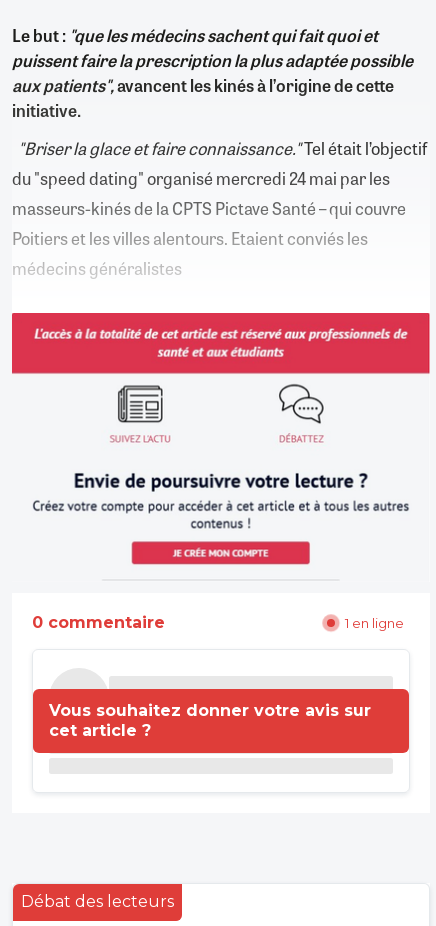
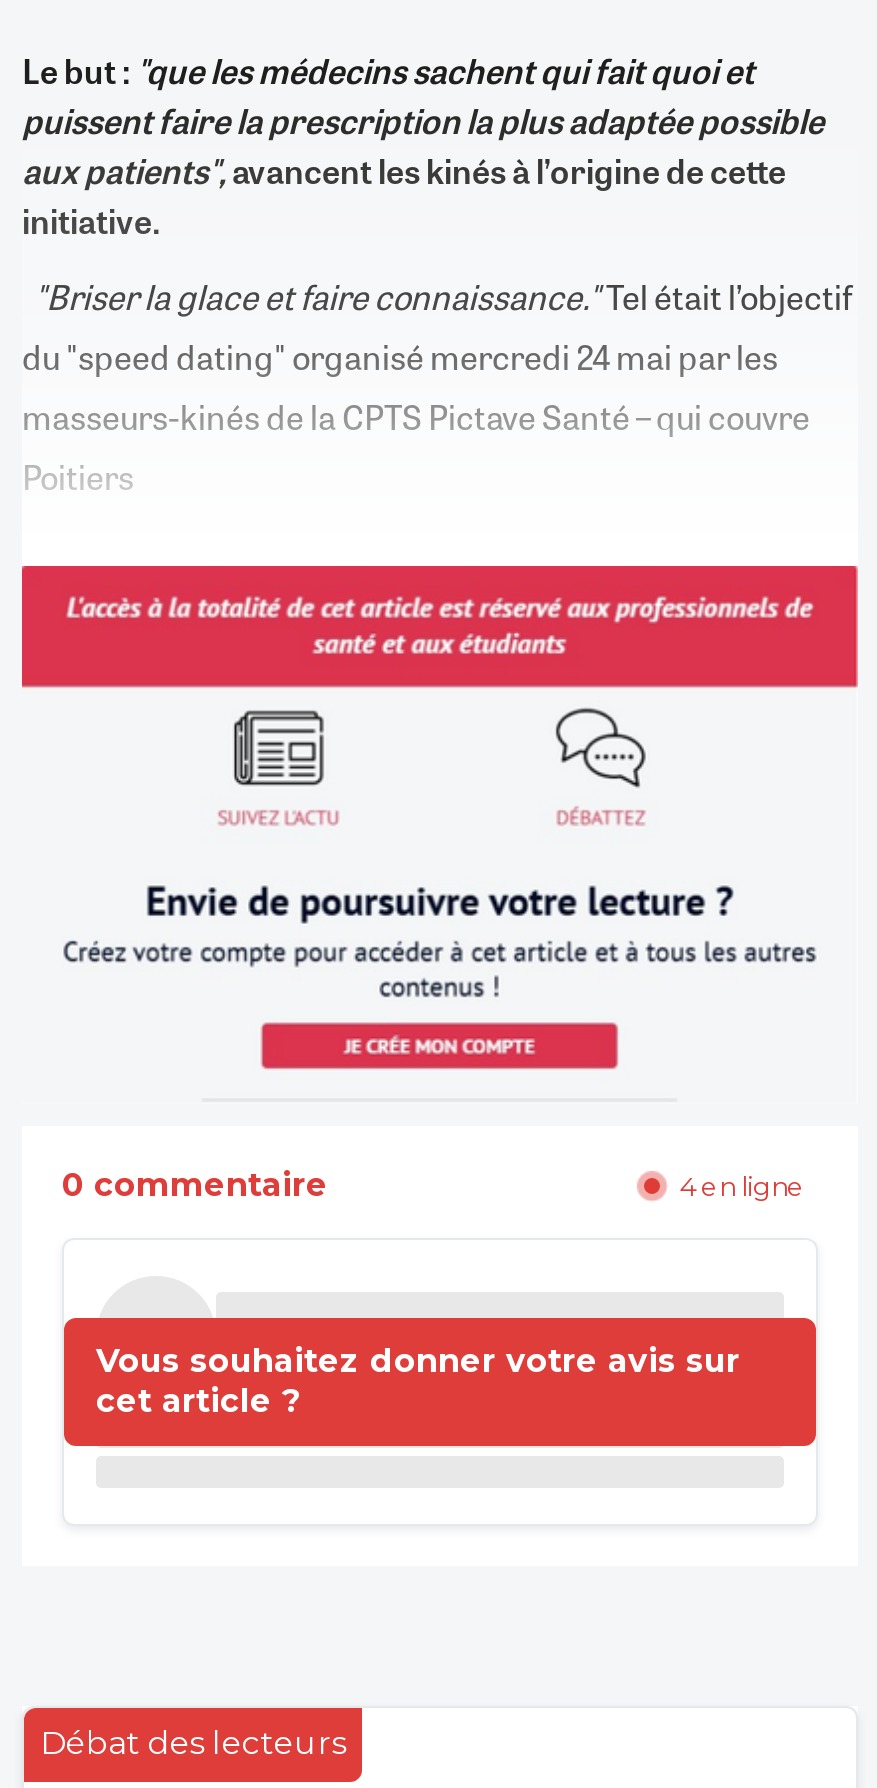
- Poitiers et les villes alentours. Etaient conviés les
- médecins généralistes
+ Poitiers

- 1 en ligne
+ 4 en ligne
